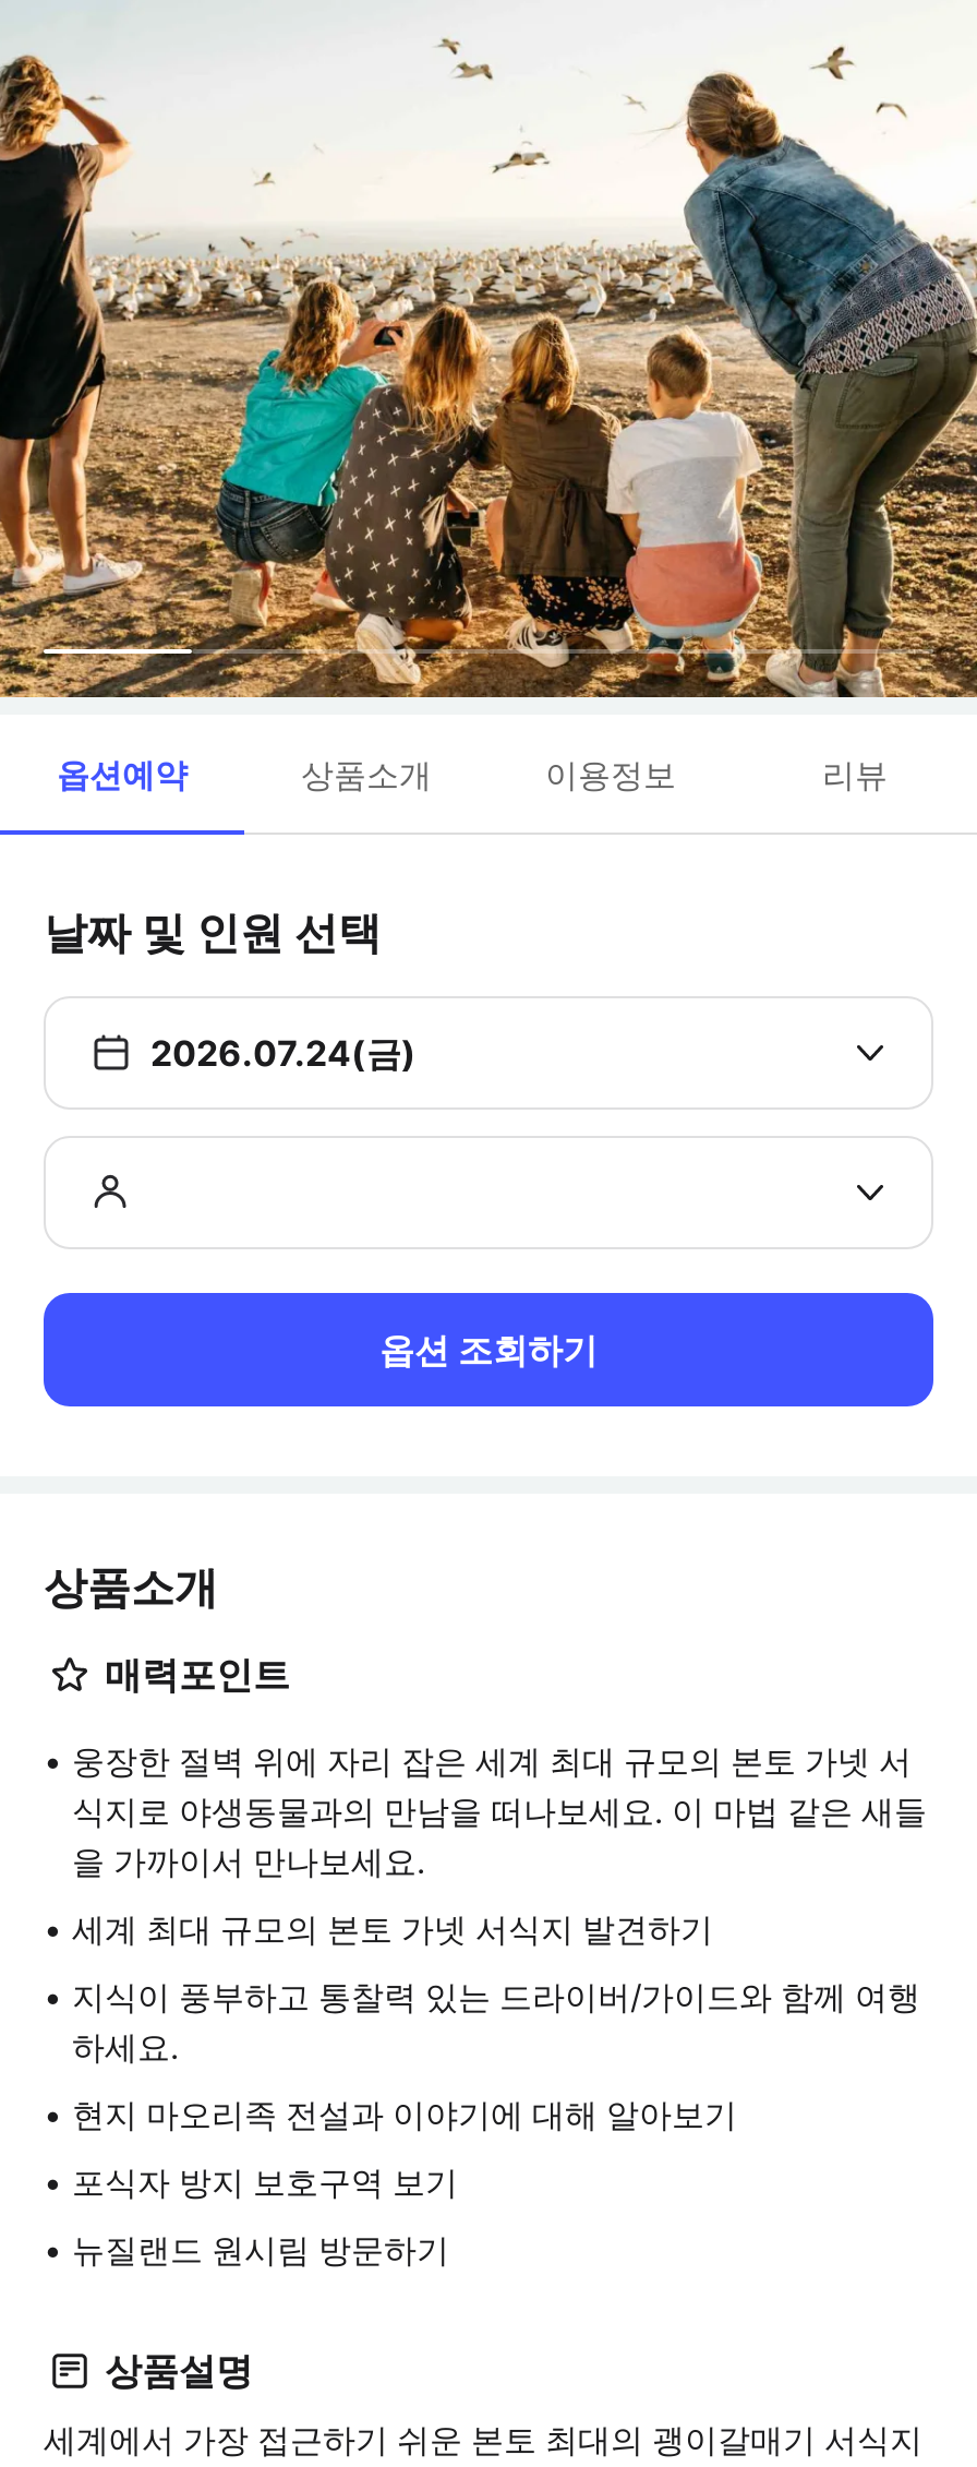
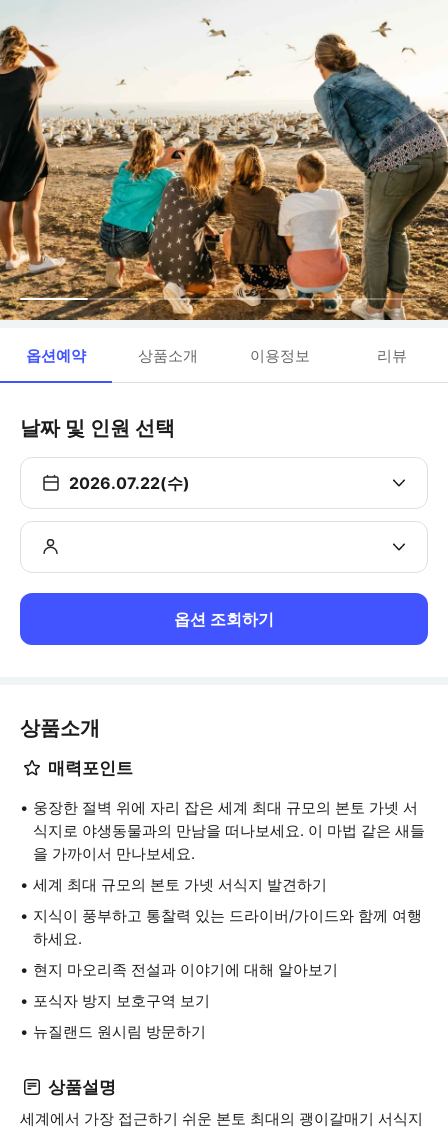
- 2026.07.24(금)
+ 2026.07.22(수)
